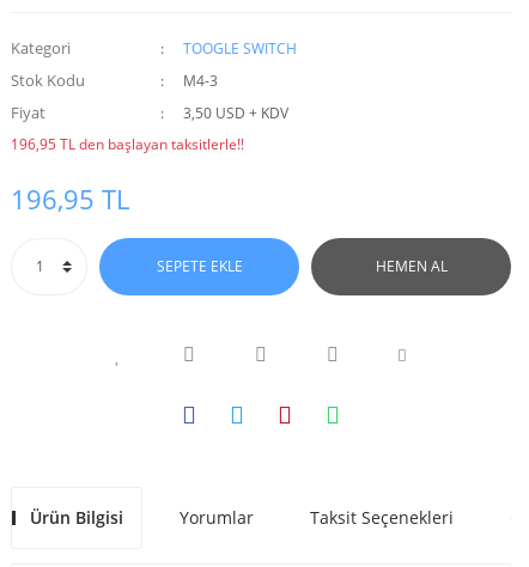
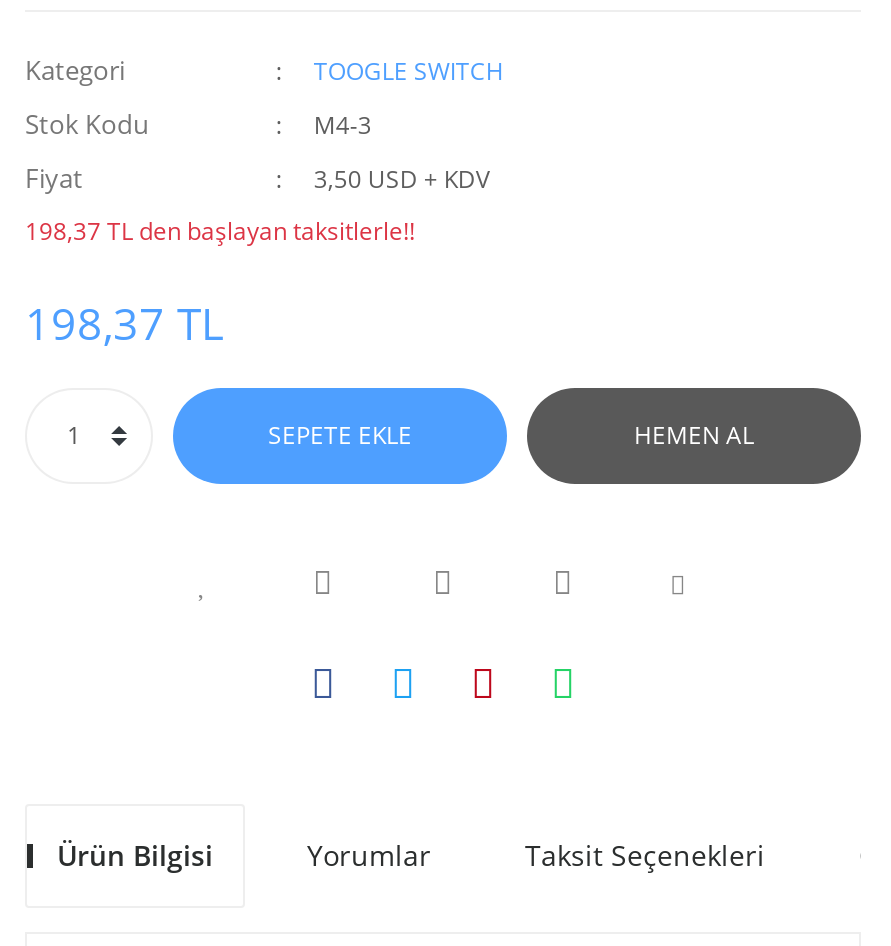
- 196,95 TL den başlayan taksitlerle!!
+ 198,37 TL den başlayan taksitlerle!!

- 196,95 TL
+ 198,37 TL
